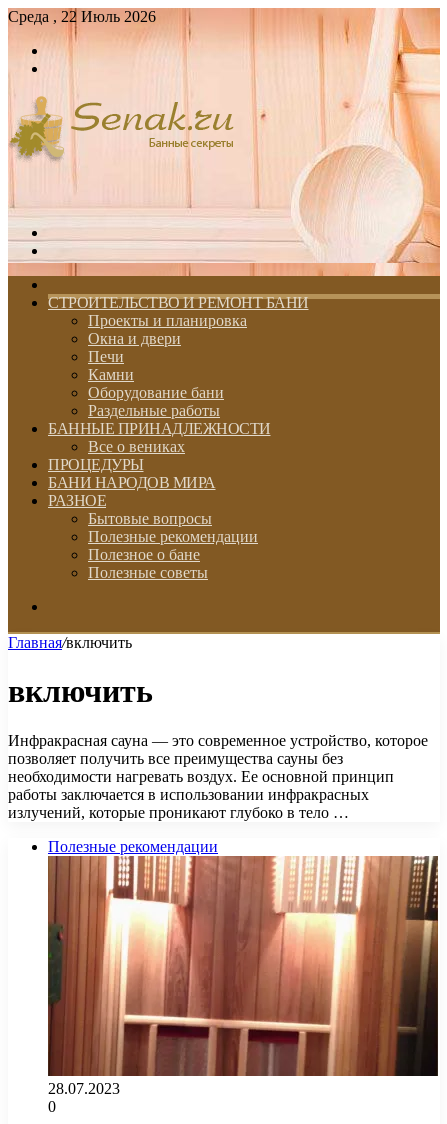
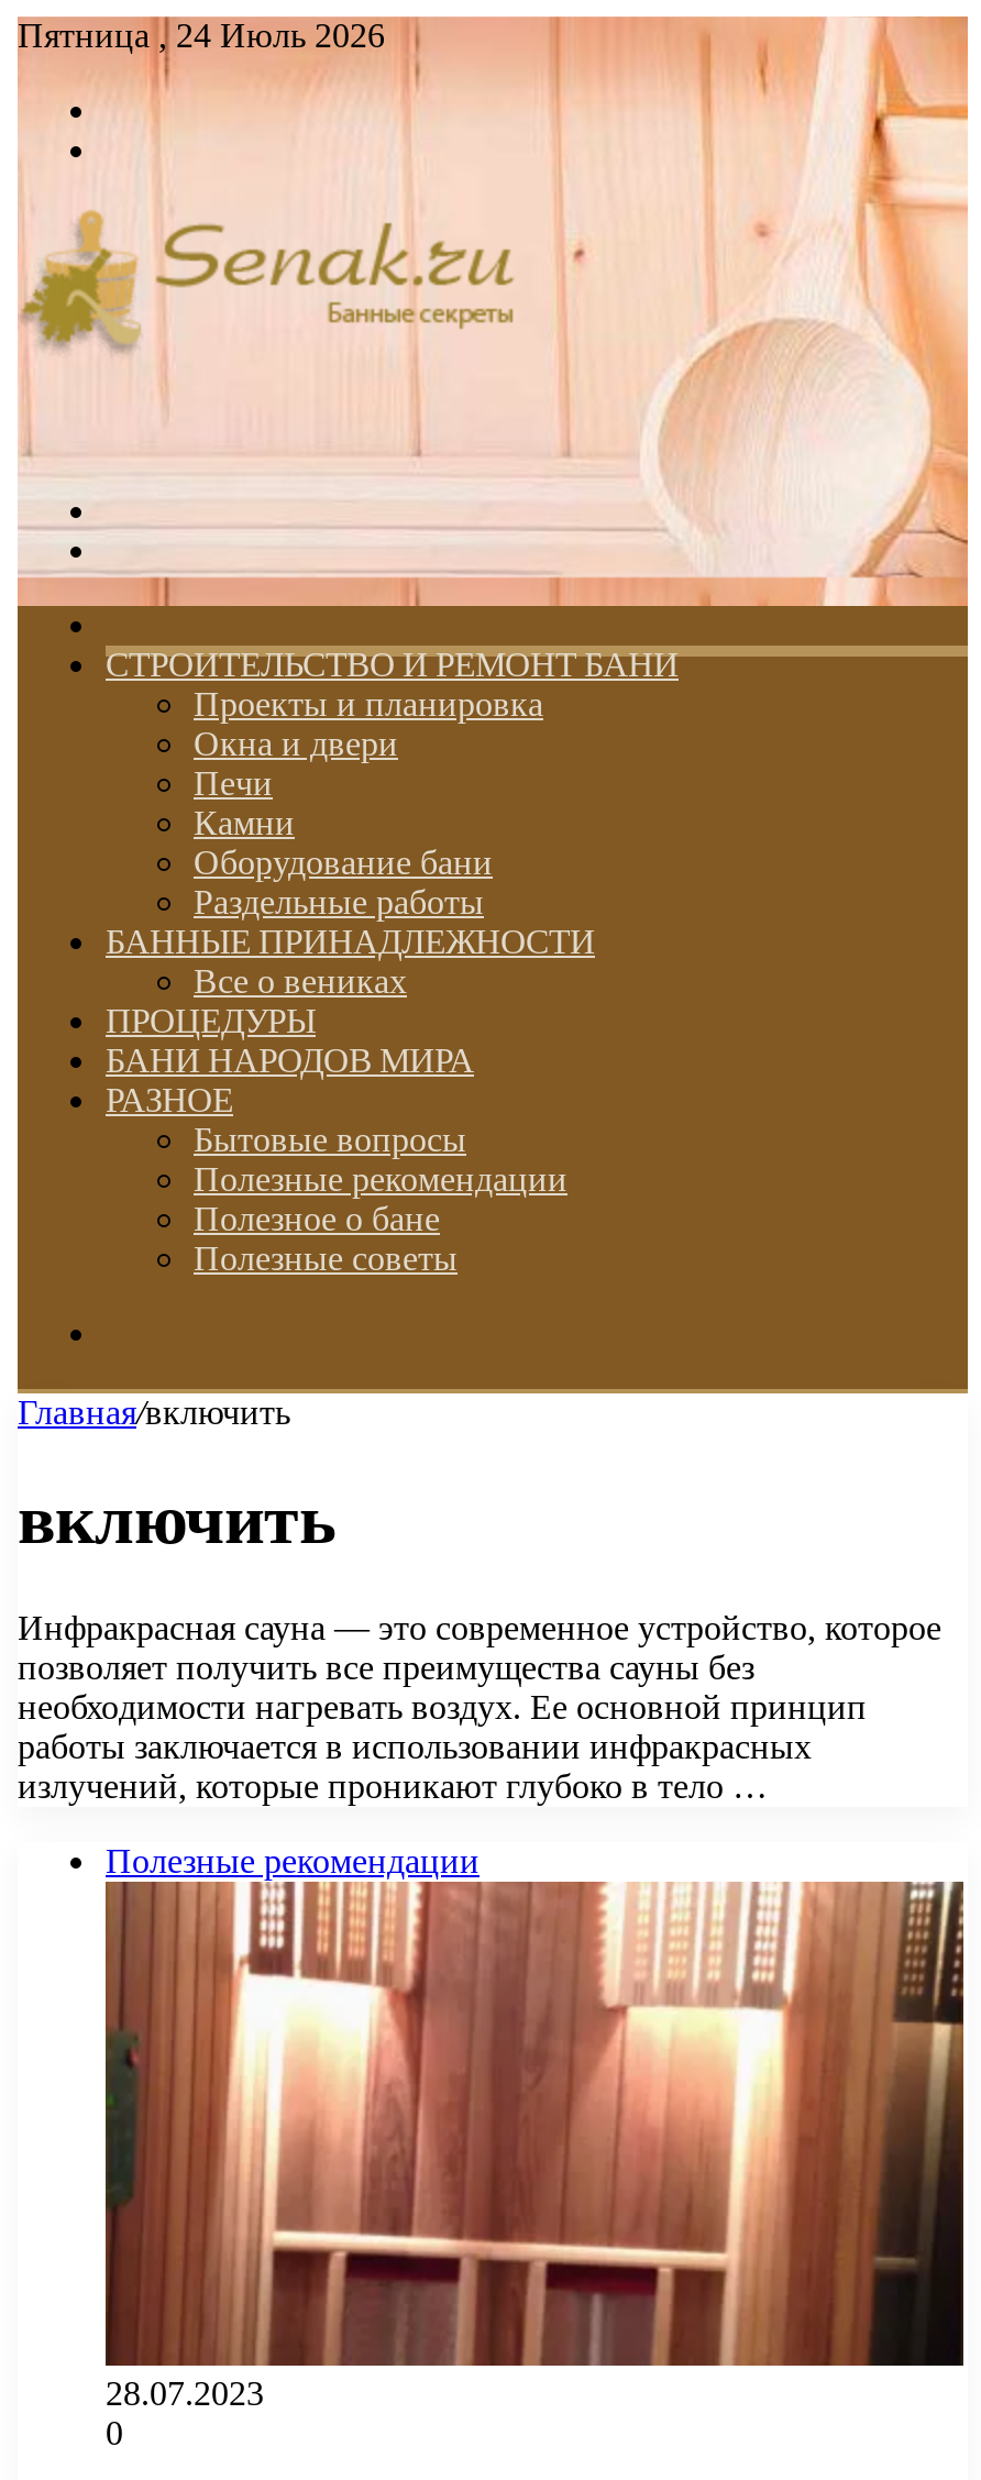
- Среда , 22 Июль 2026
+ Пятница , 24 Июль 2026
